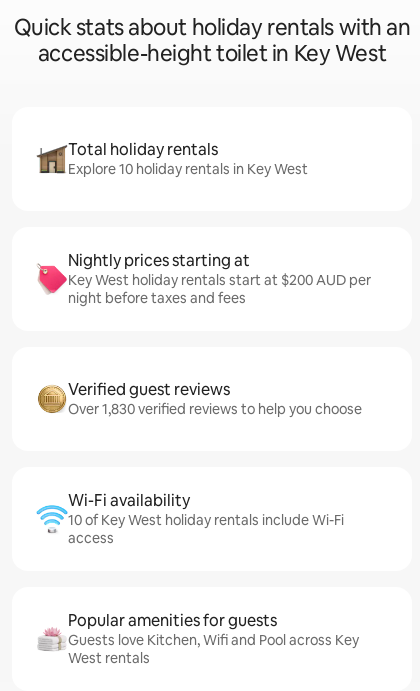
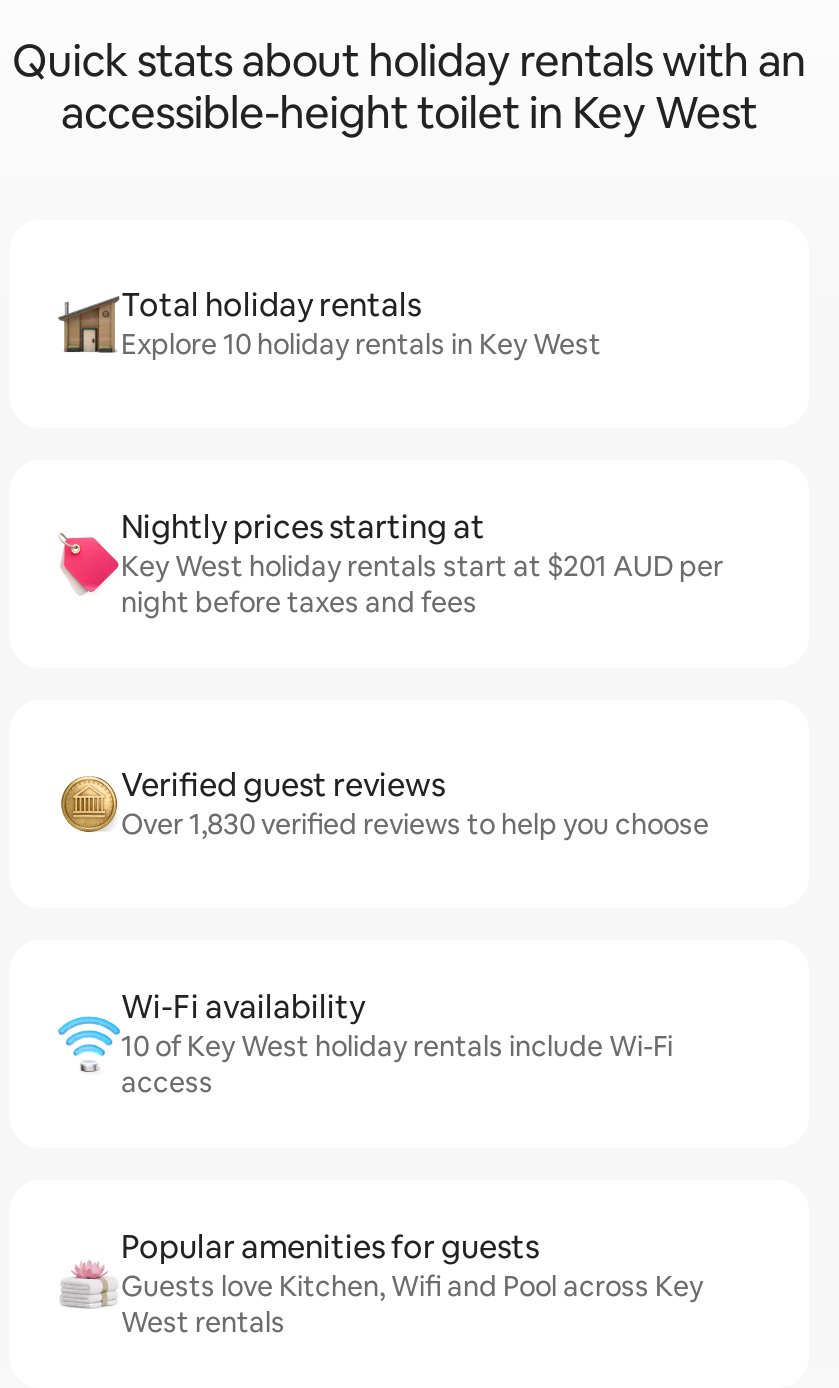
- Key West holiday rentals start at $200 AUD per
+ Key West holiday rentals start at $201 AUD per
